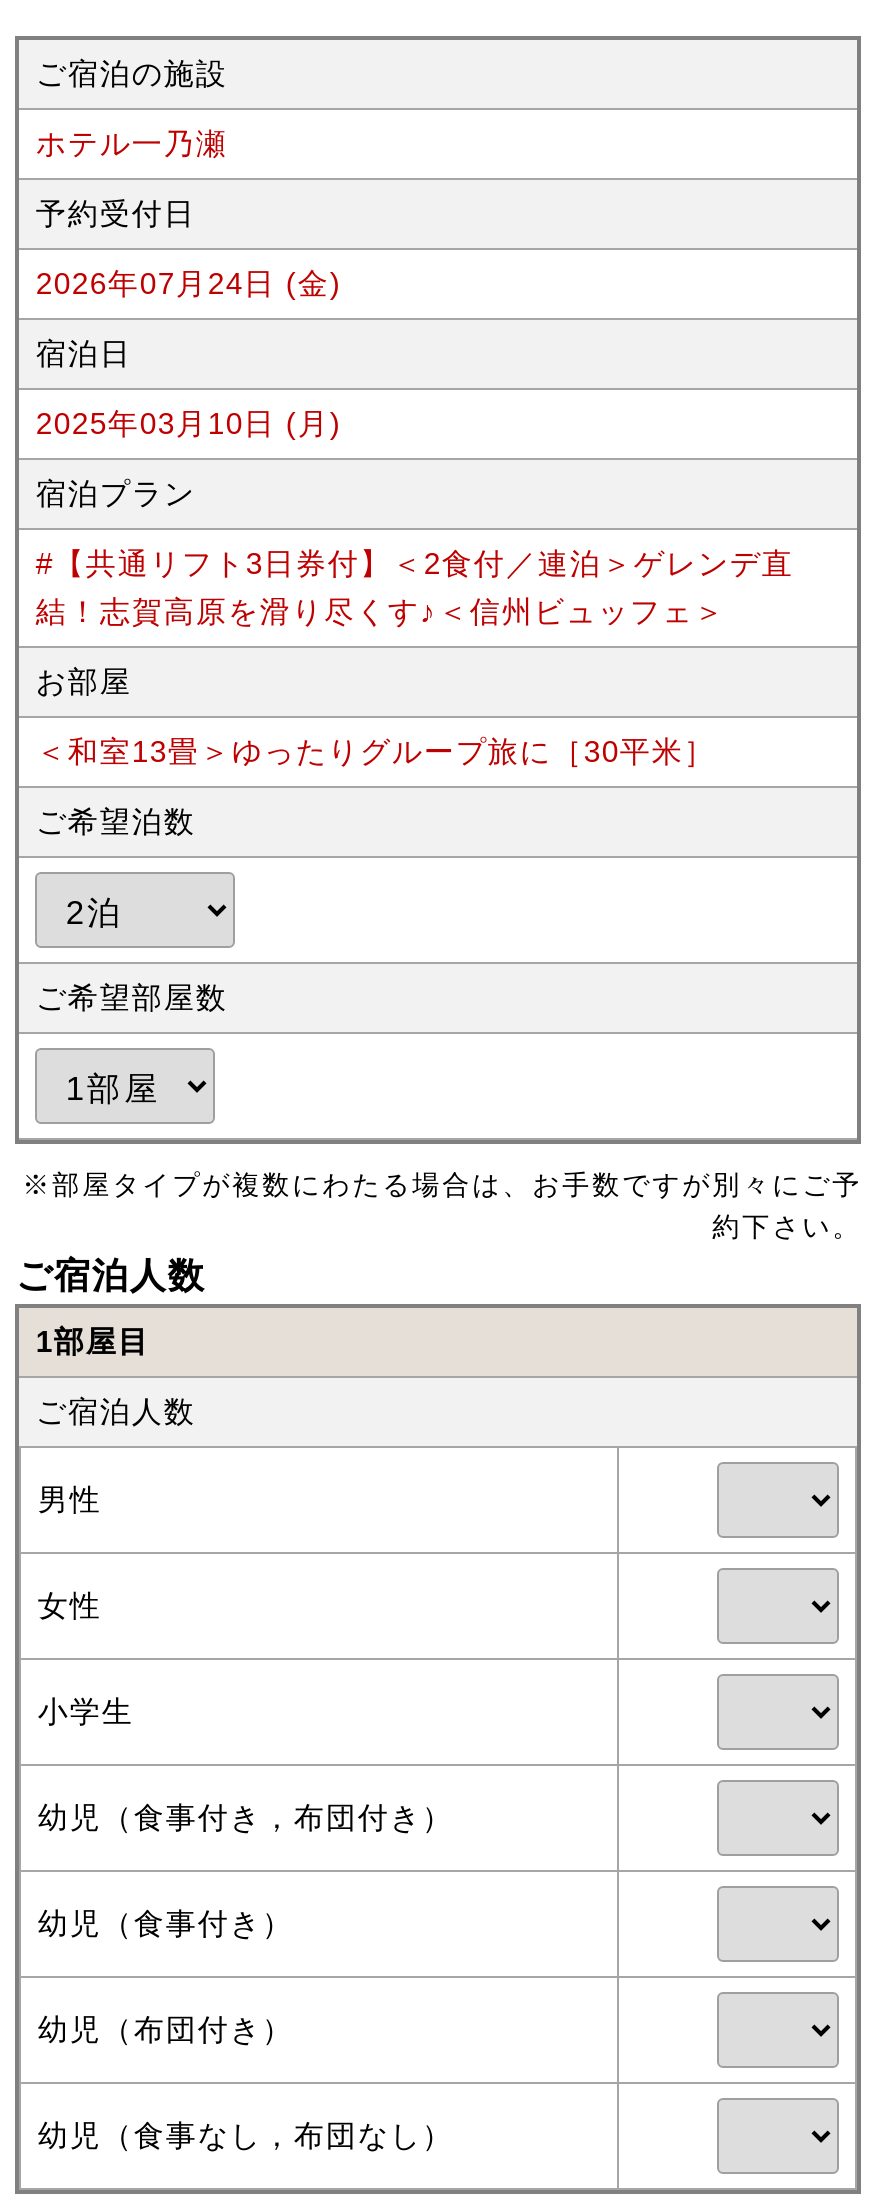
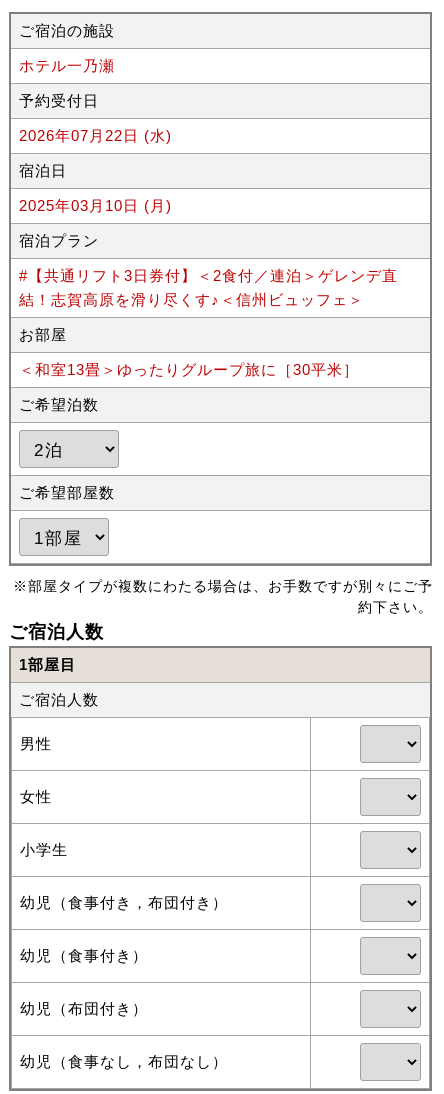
- 2026年07月24日 (金)
+ 2026年07月22日 (水)
